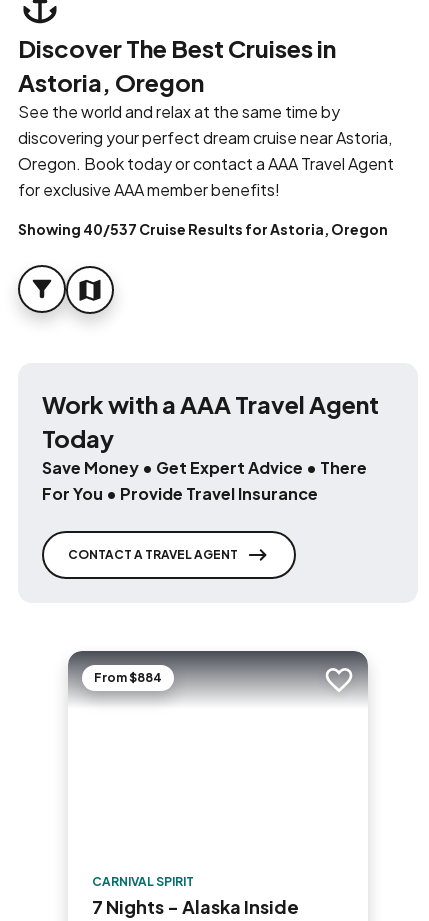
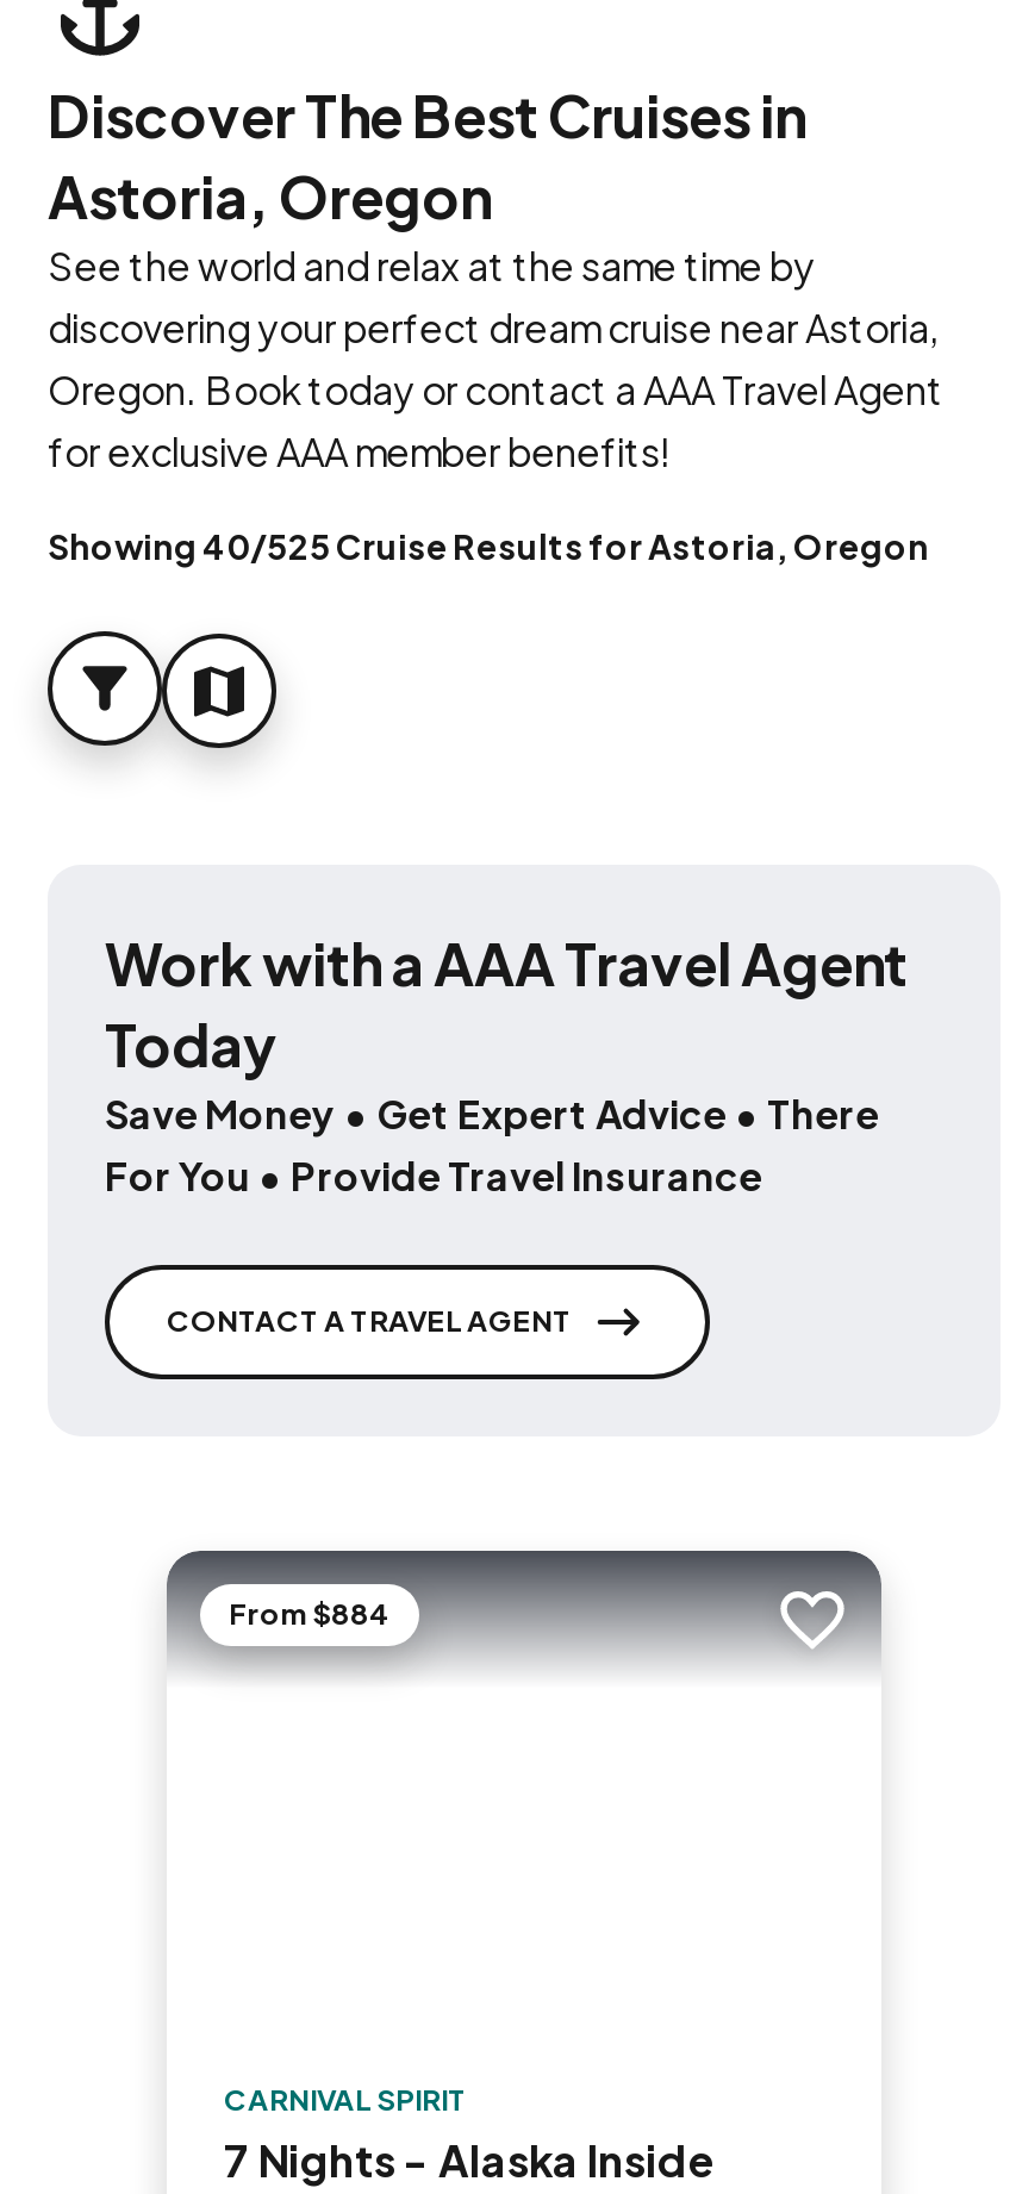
- Showing 40/537 Cruise Results for Astoria, Oregon
+ Showing 40/525 Cruise Results for Astoria, Oregon
